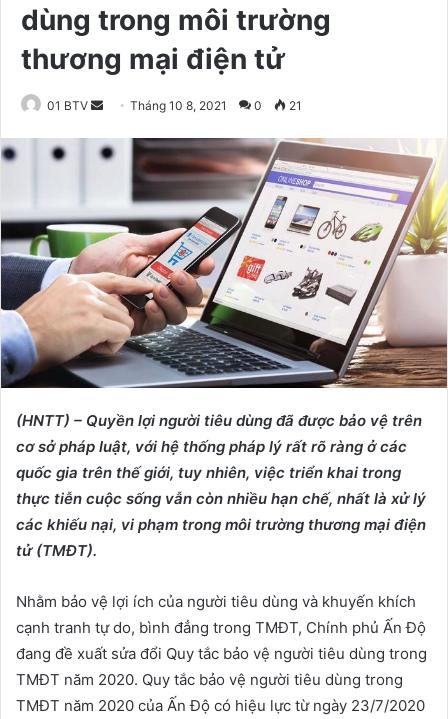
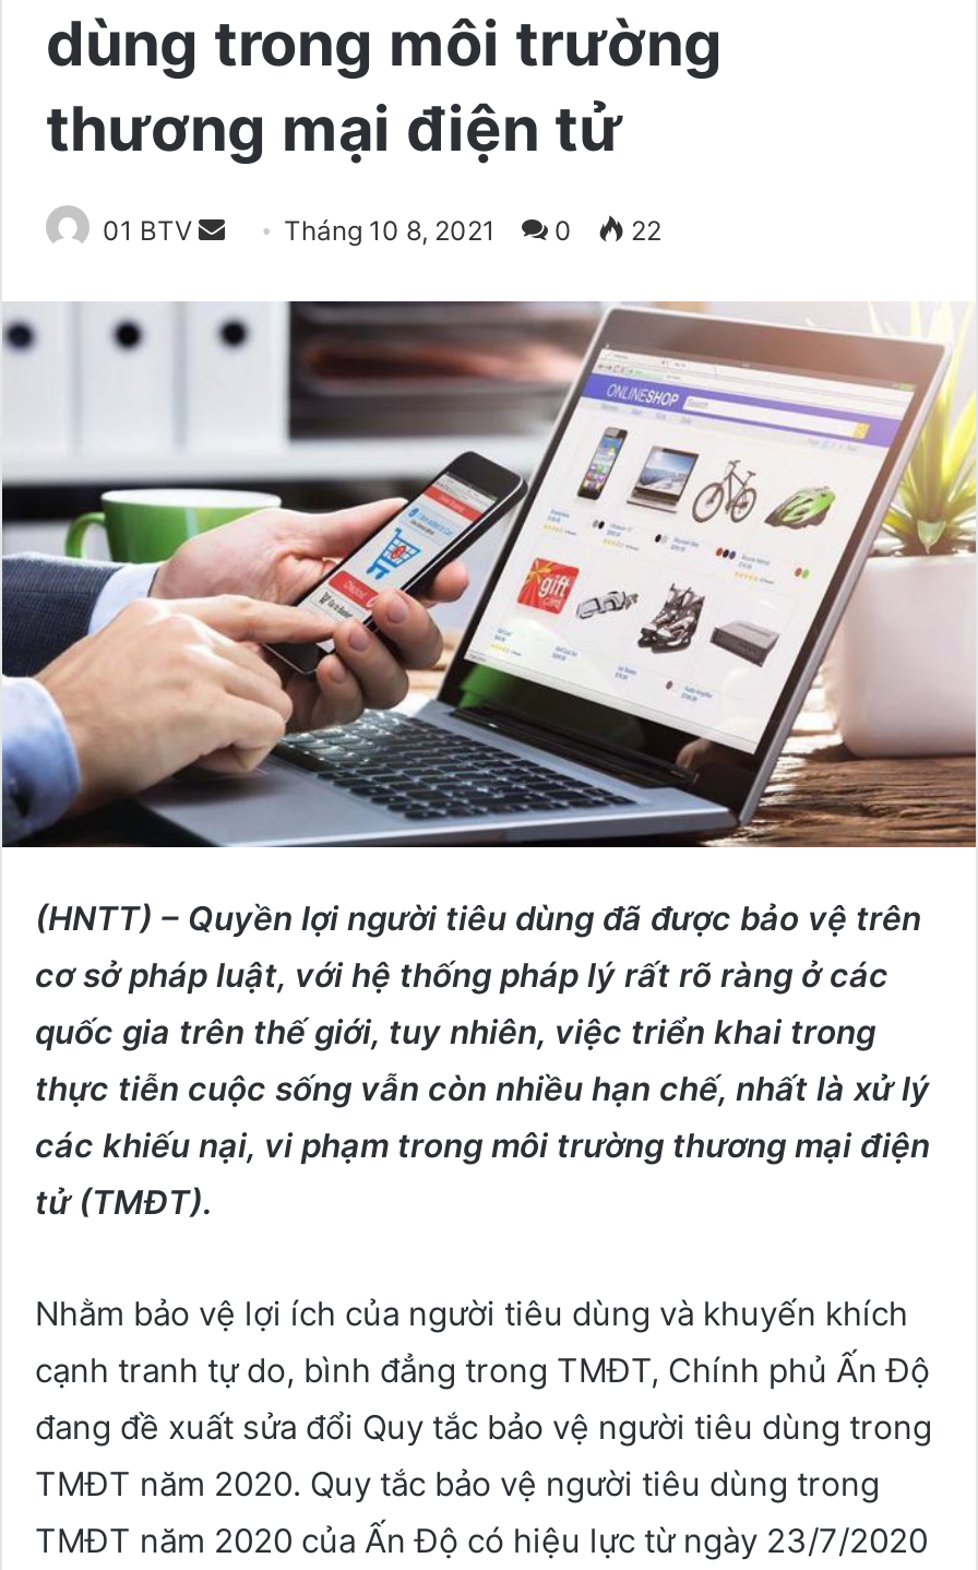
- 21
+ 22
